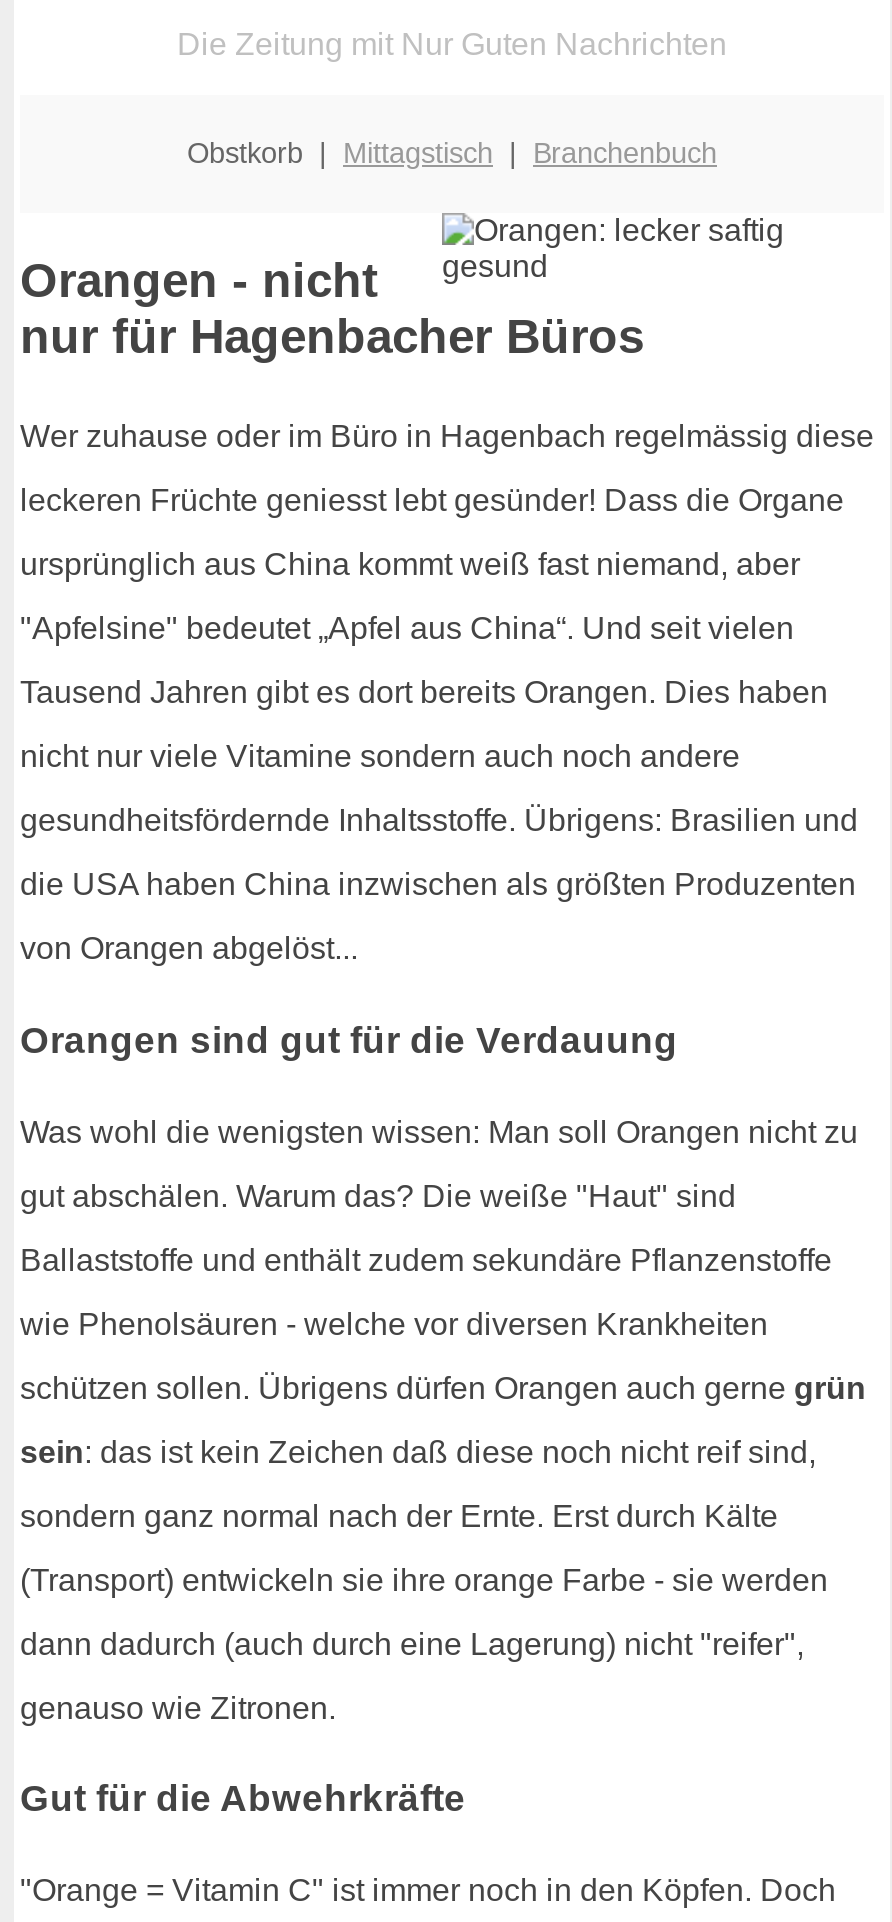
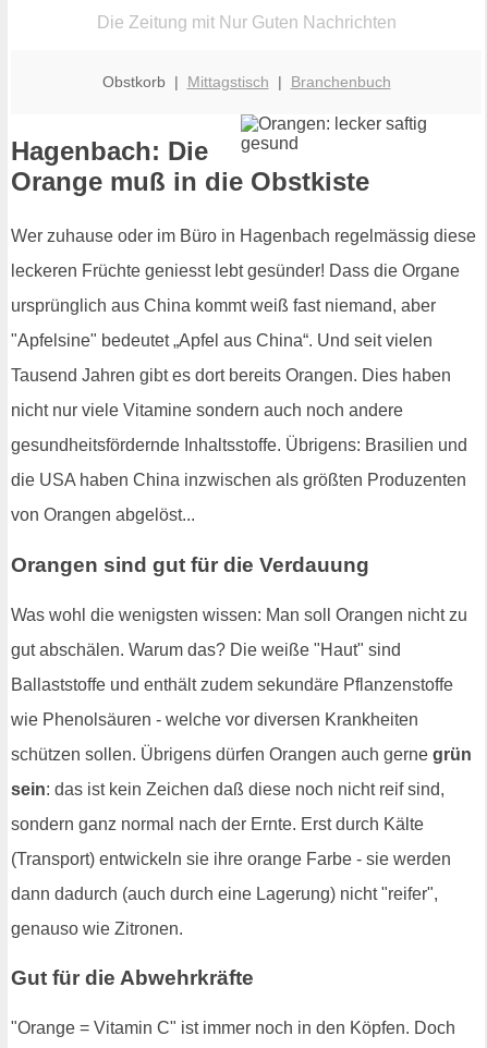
- Orangen - nicht
- nur für Hagenbacher Büros
+ Hagenbach: Die
+ Orange muß in die Obstkiste
